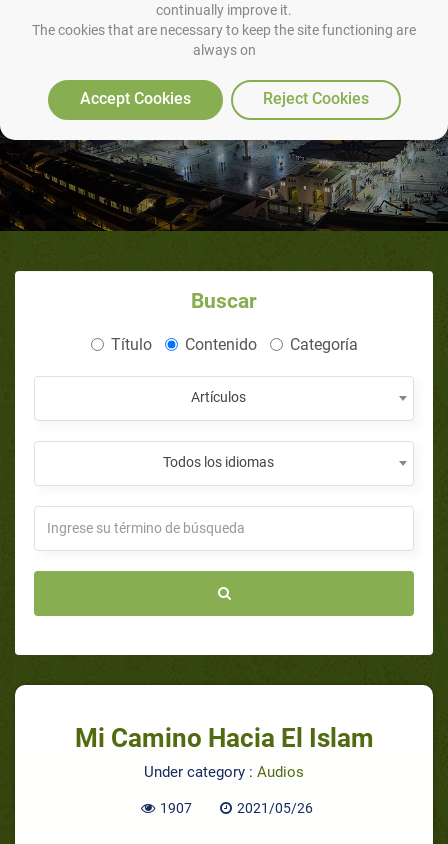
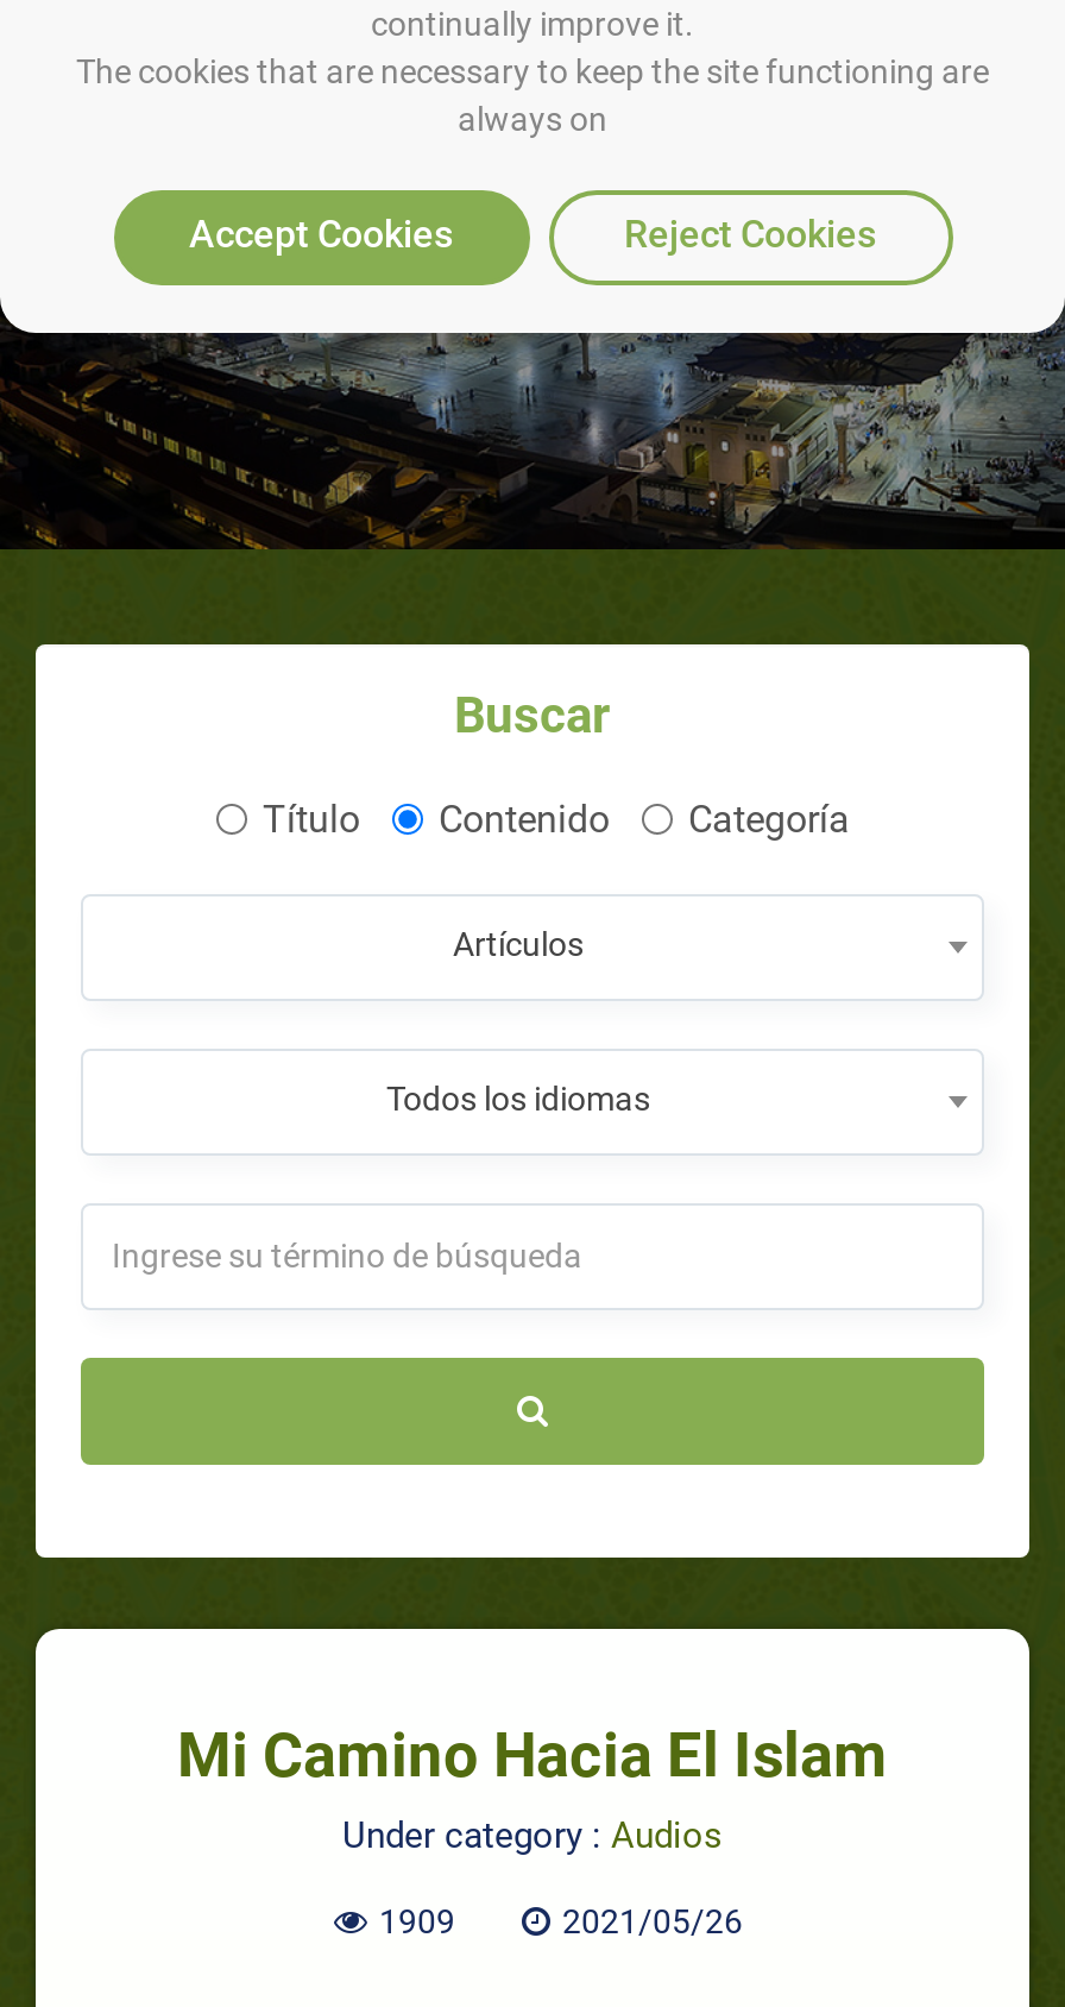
- 1907
+ 1909
